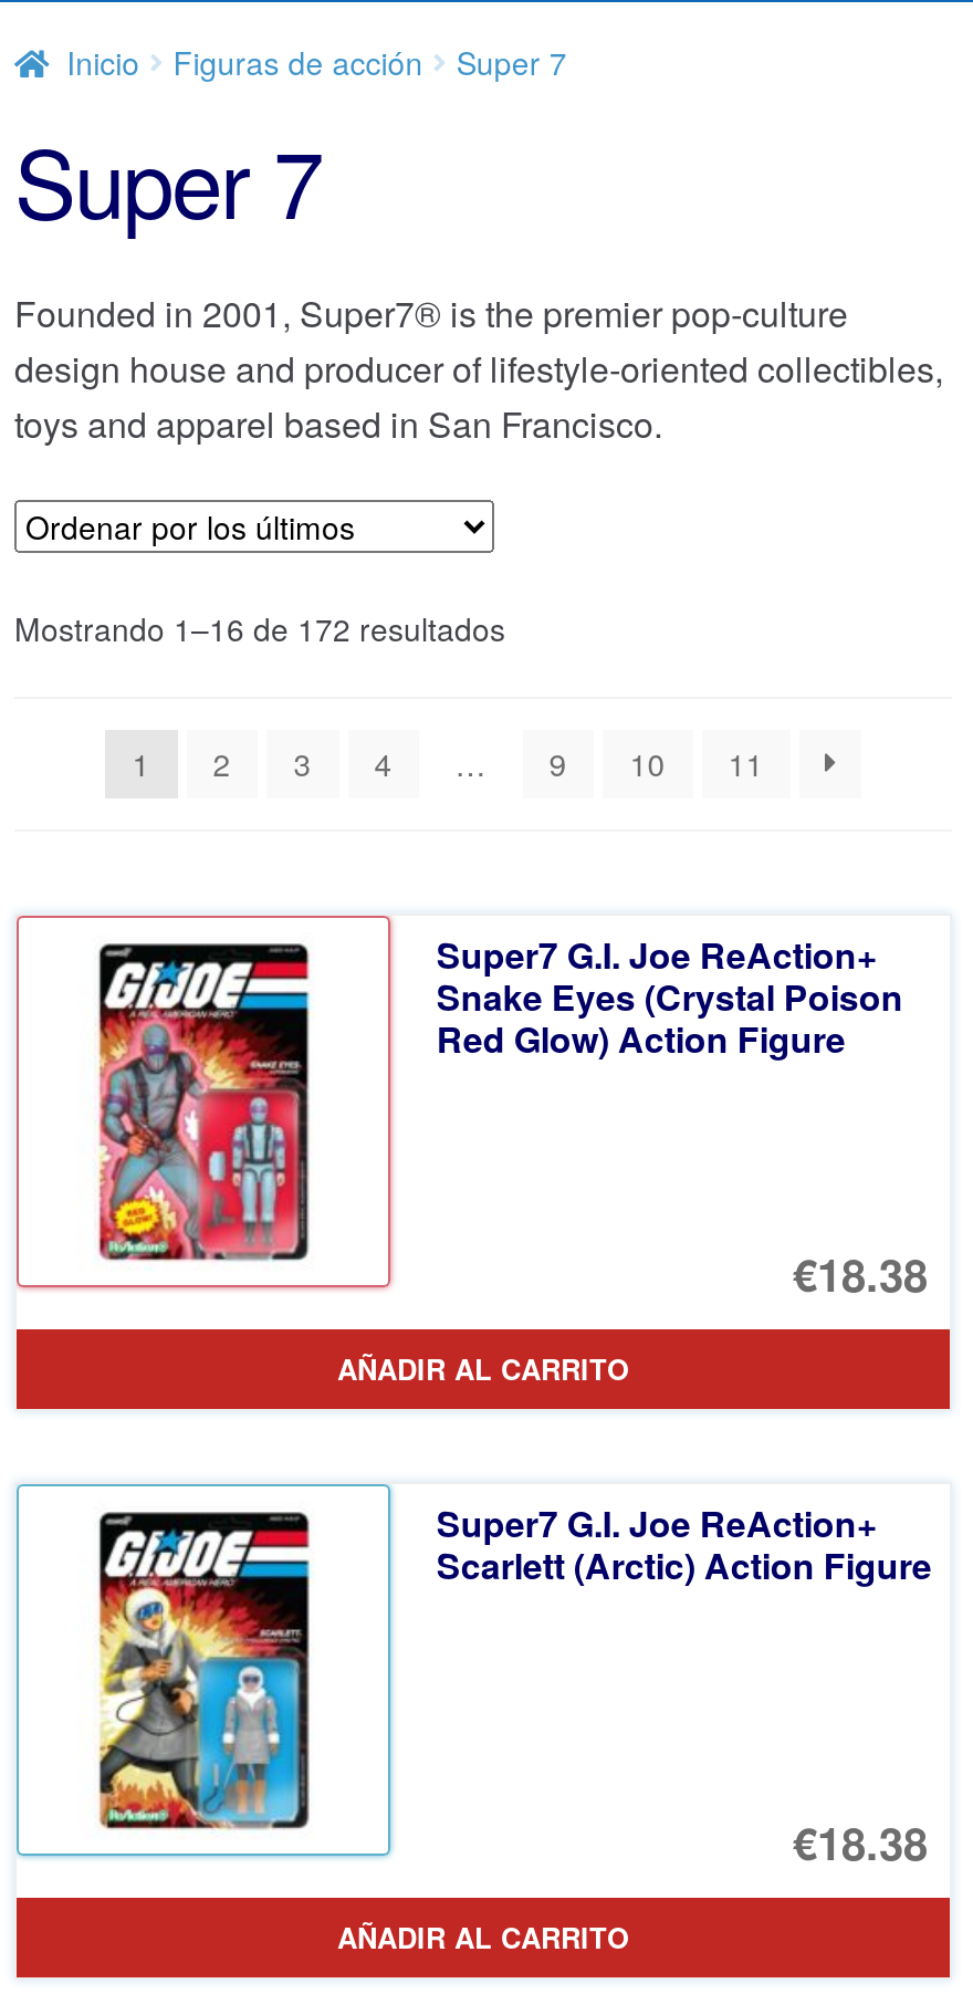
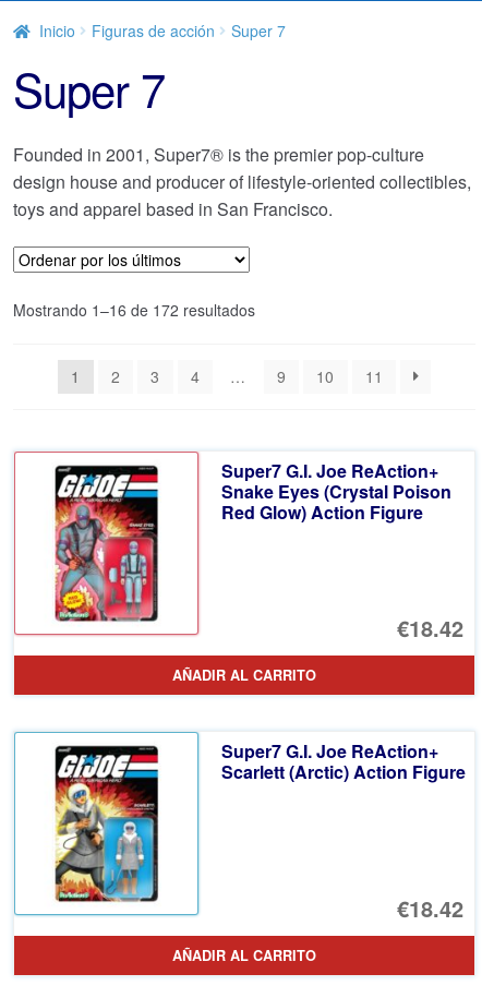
- €18.38
+ €18.42

- €18.38
+ €18.42
